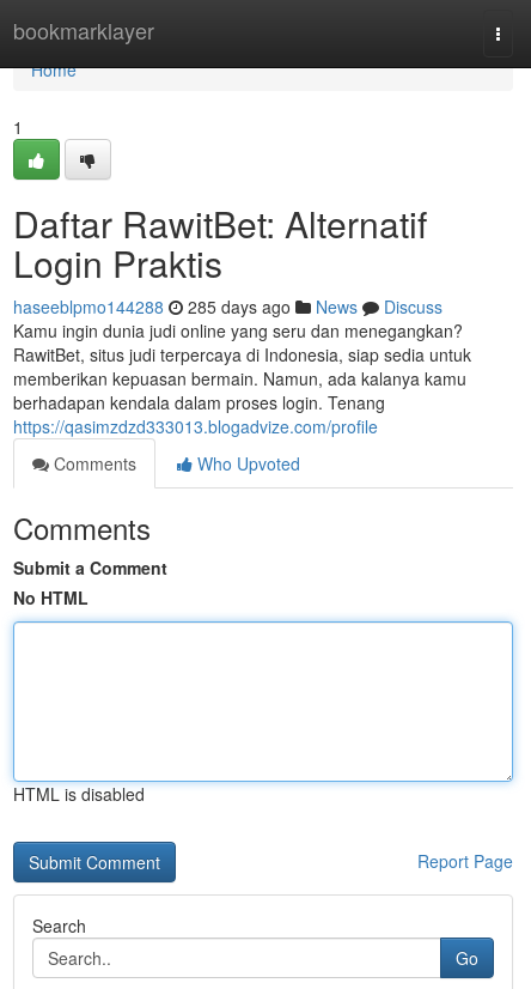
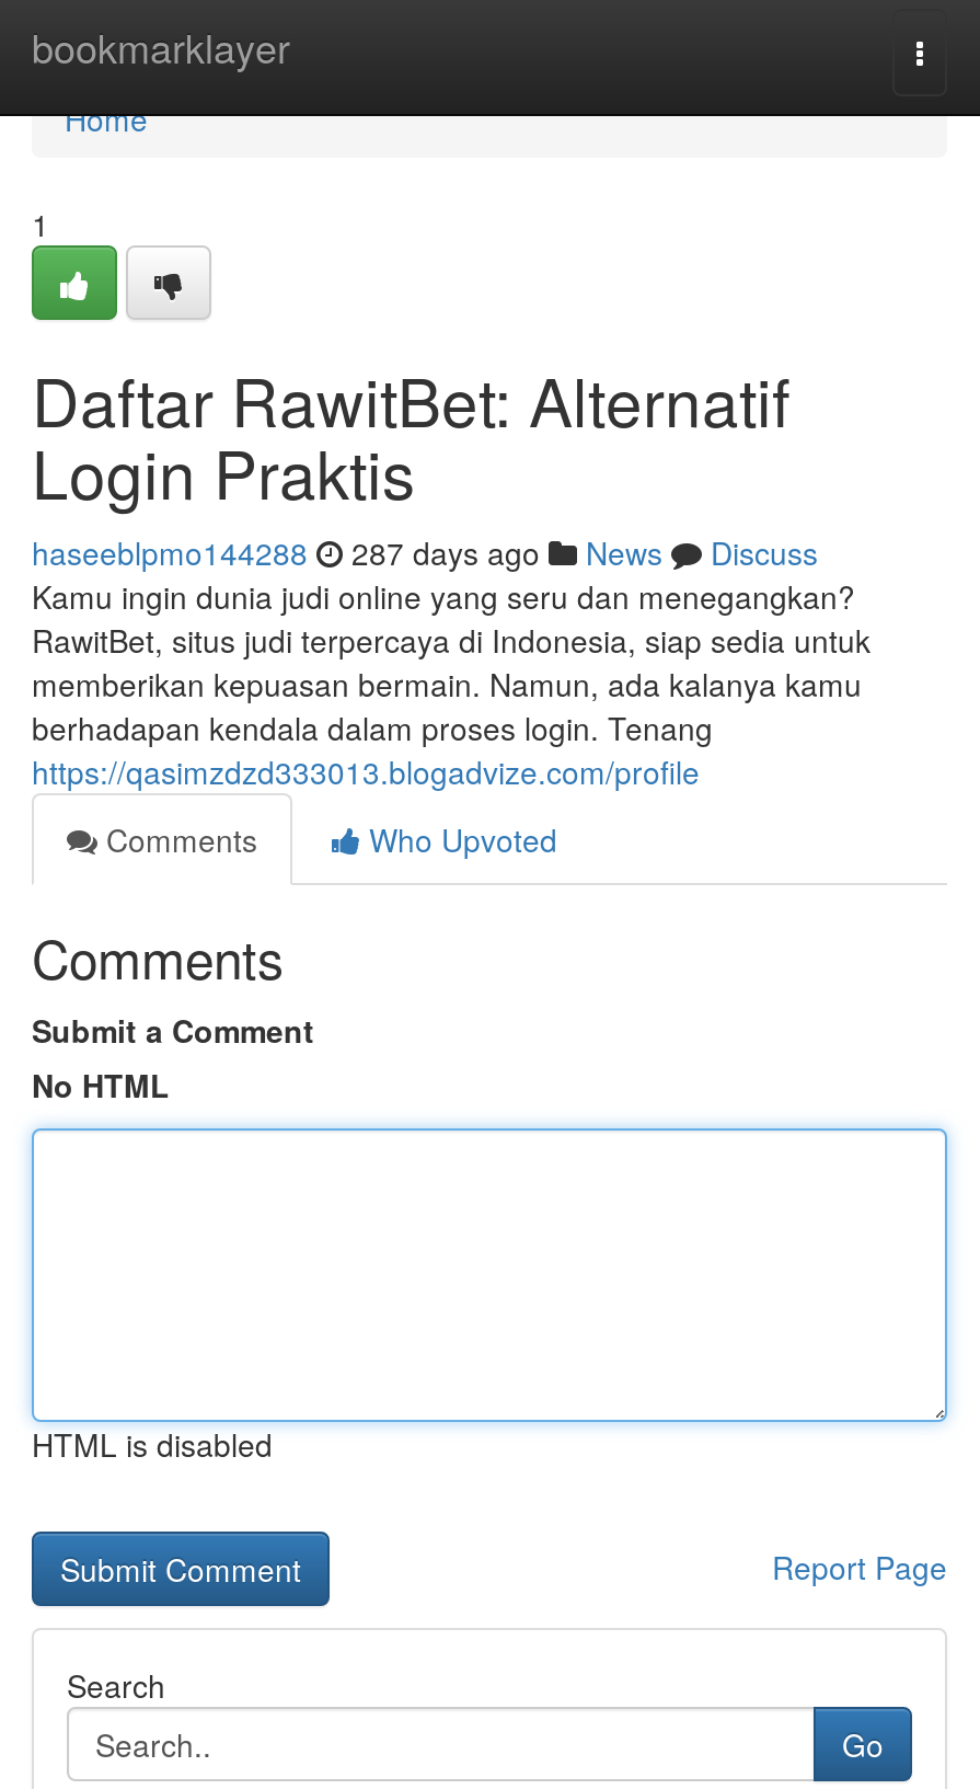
- haseeblpmo144288 285 days ago News Discuss
+ haseeblpmo144288 287 days ago News Discuss
